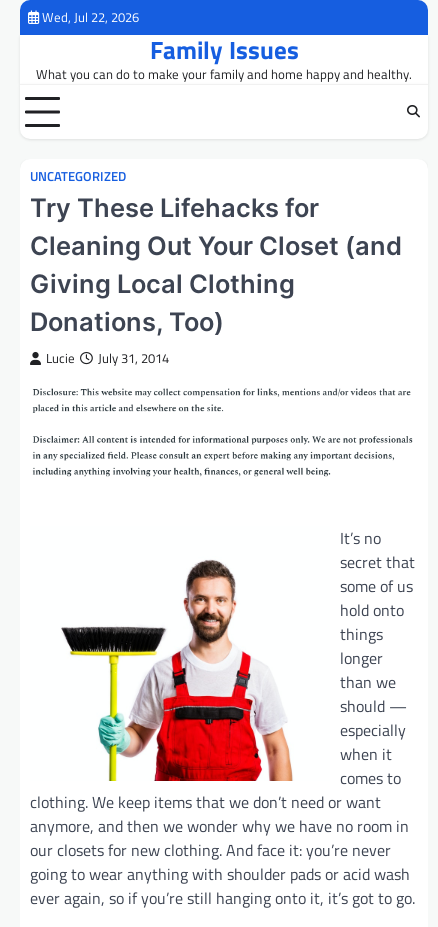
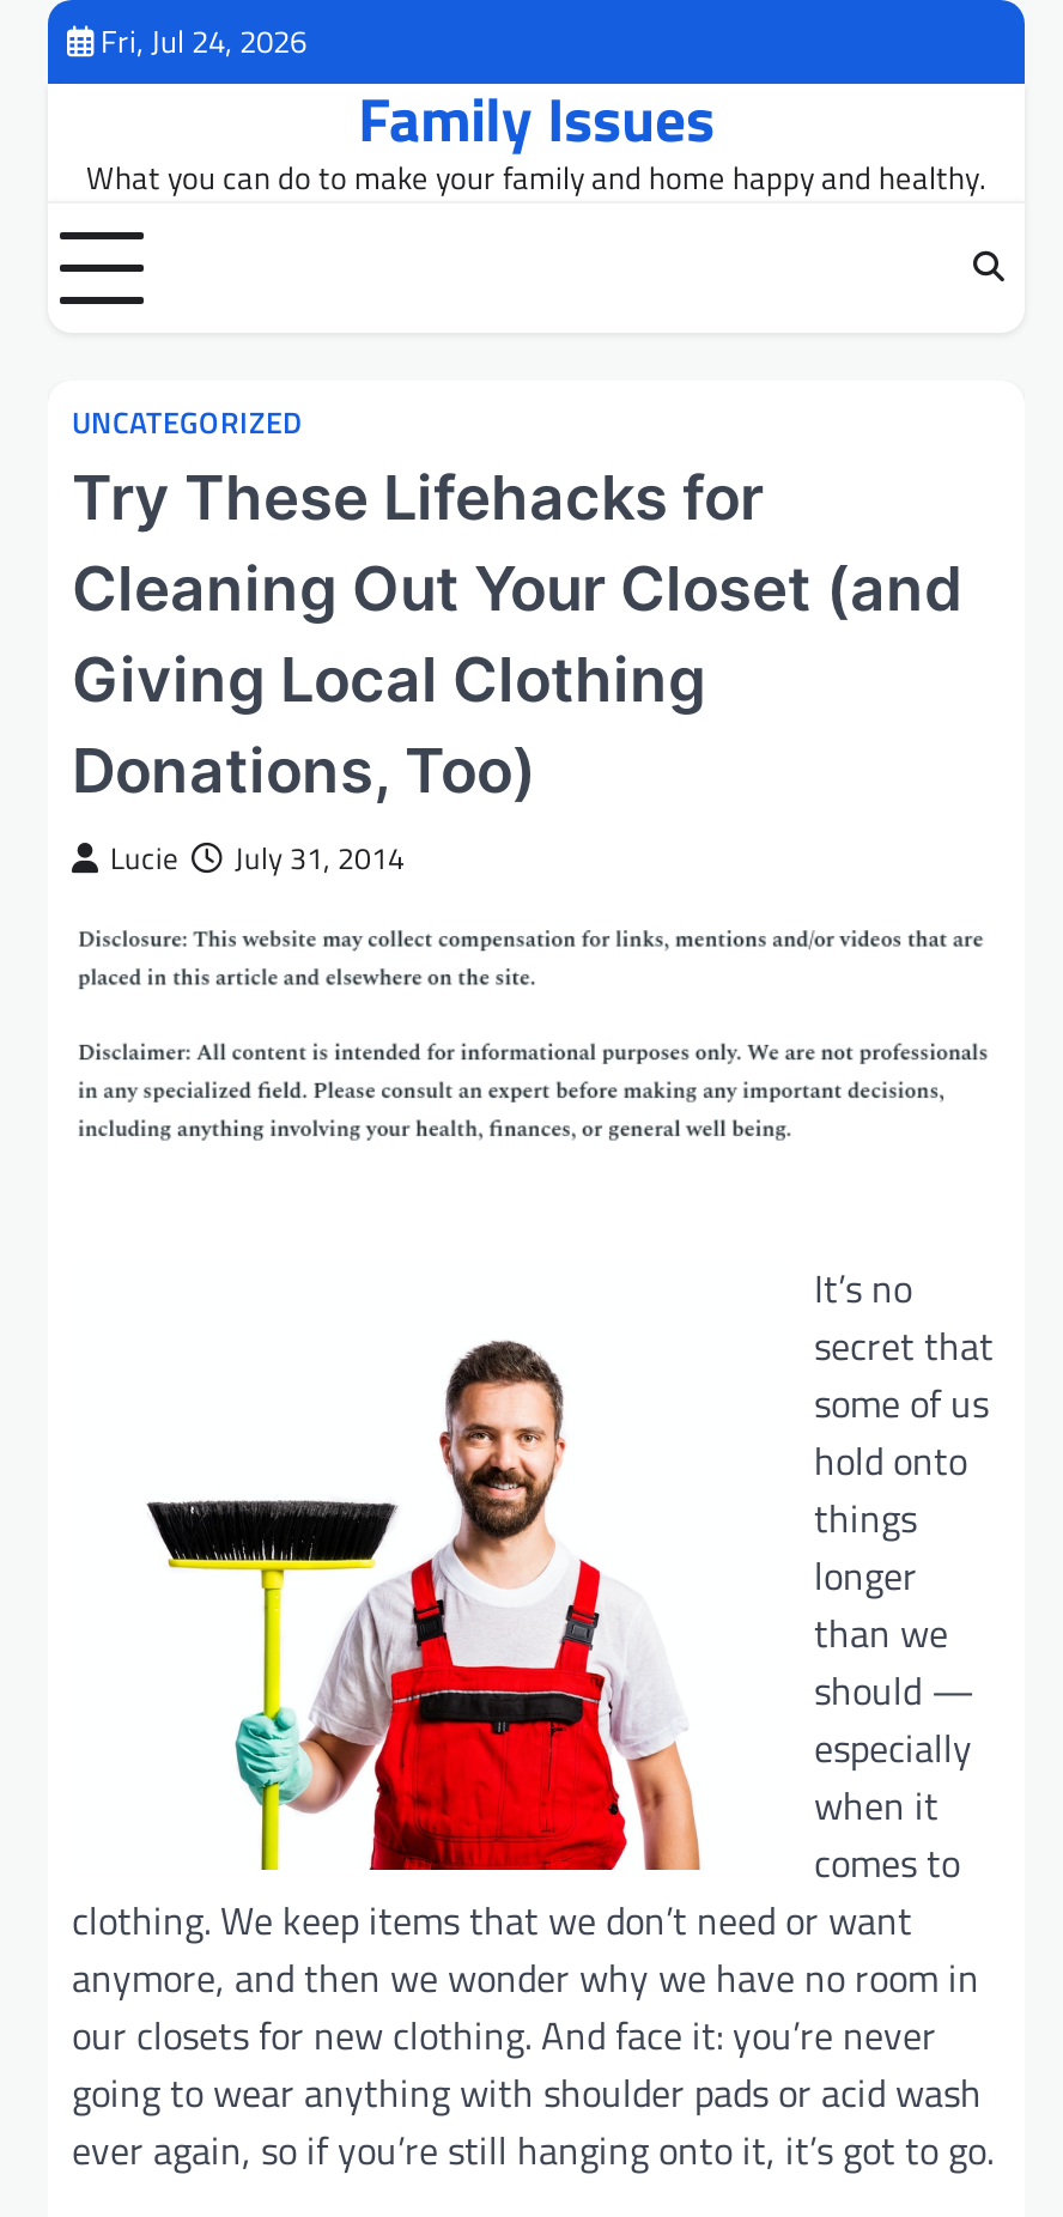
- Wed, Jul 22, 2026
+ Fri, Jul 24, 2026
